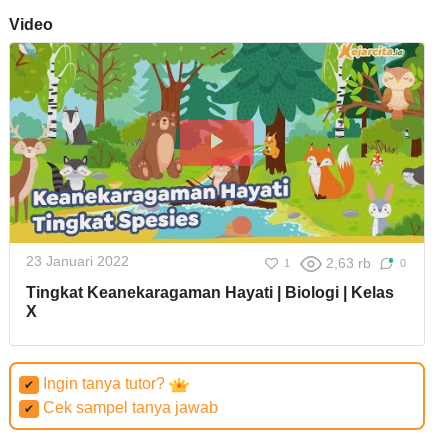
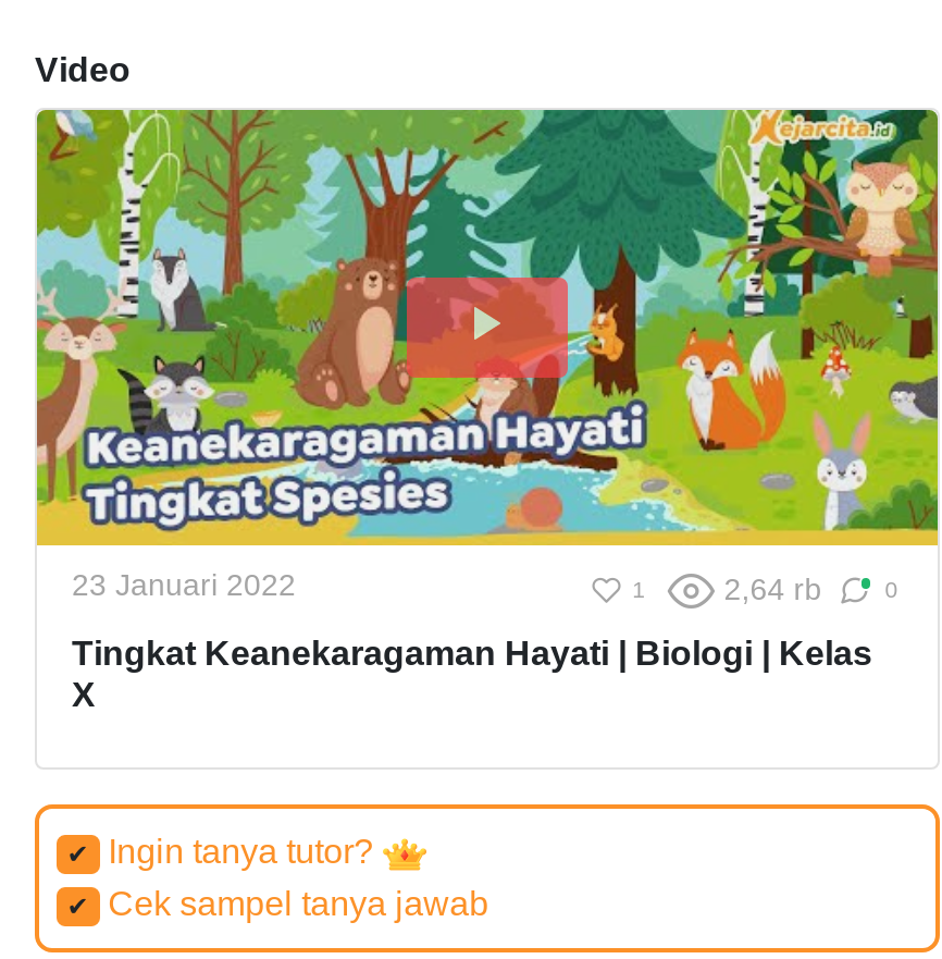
- 2,63 rb
+ 2,64 rb
